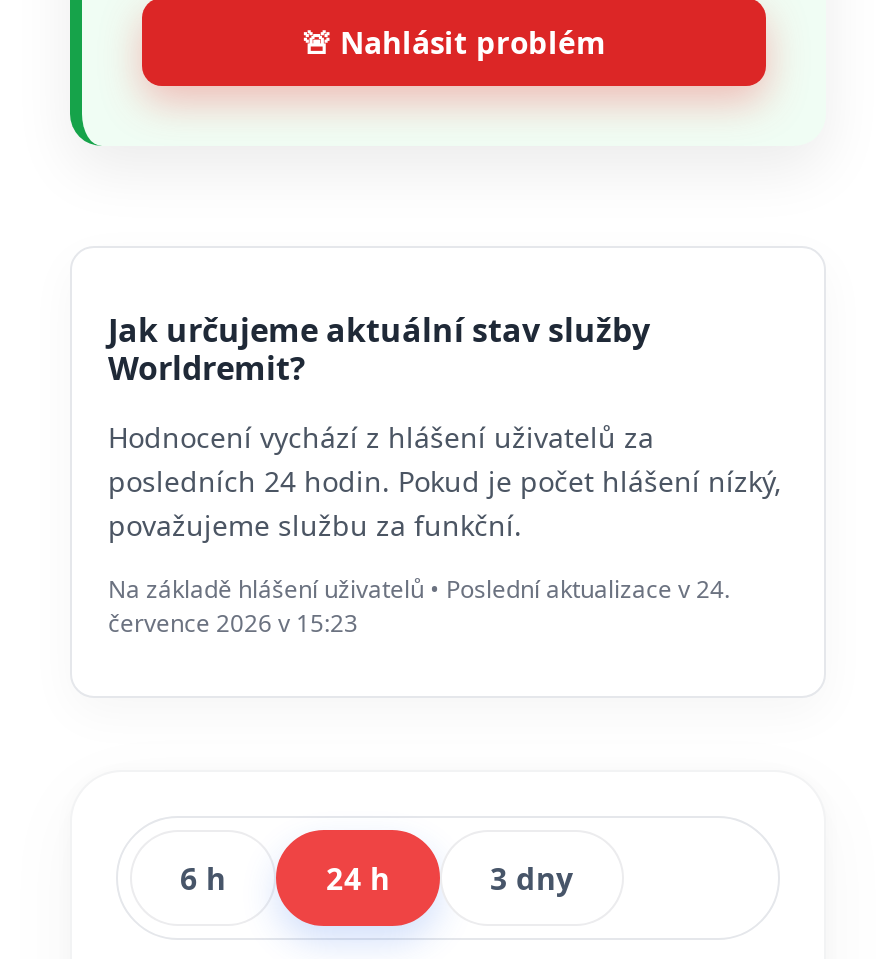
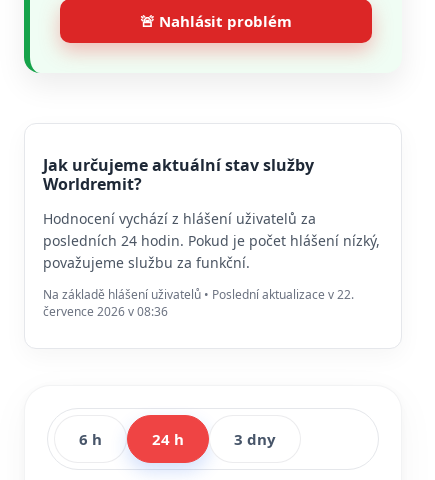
- Na základě hlášení uživatelů • Poslední aktualizace v 24.
+ Na základě hlášení uživatelů • Poslední aktualizace v 22.

- července 2026 v 15:23
+ července 2026 v 08:36
